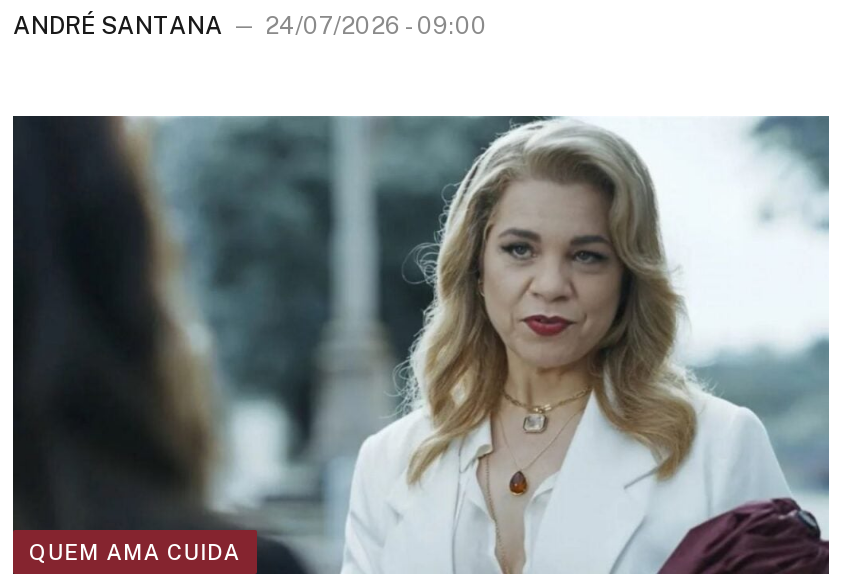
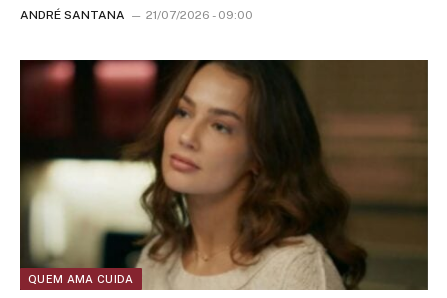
- ANDRÉ SANTANA 24/07/2026 - 09:00
+ ANDRÉ SANTANA 21/07/2026 - 09:00

- [image]
+ [image]
